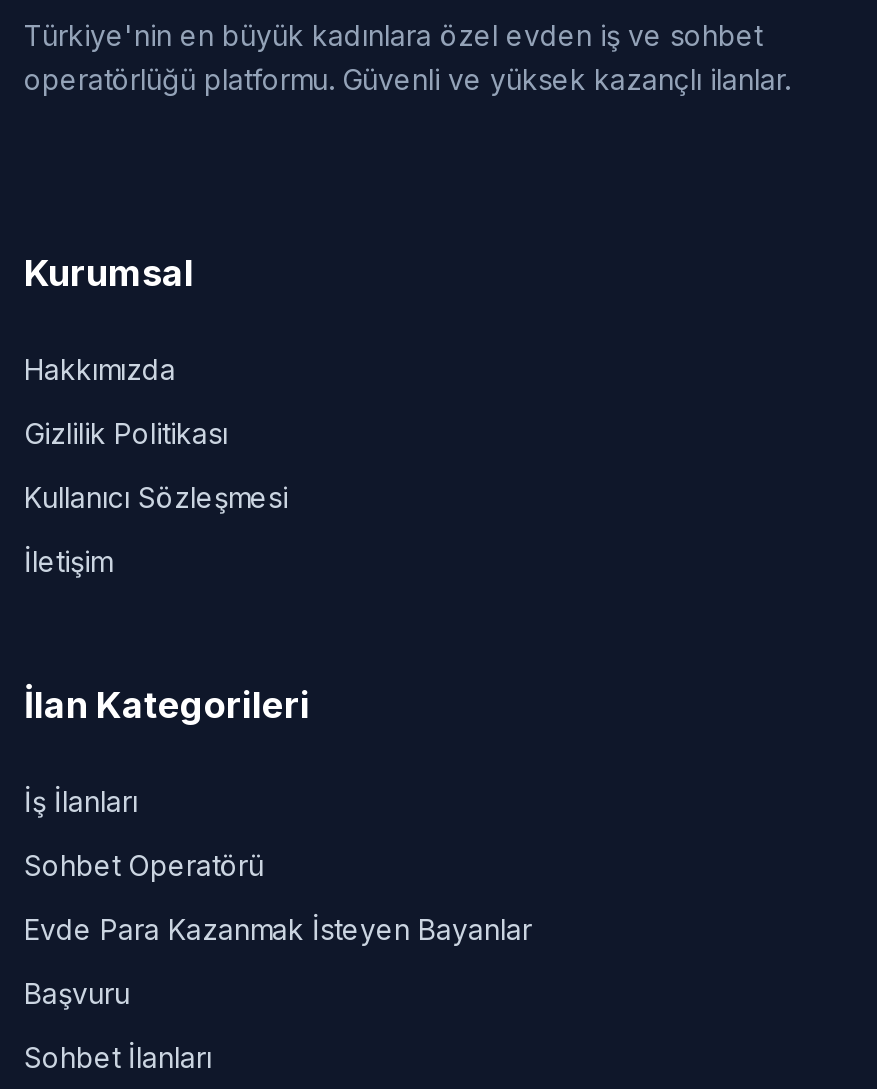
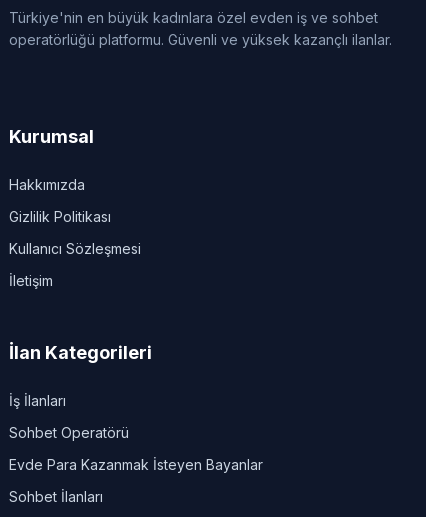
- Başvuru
